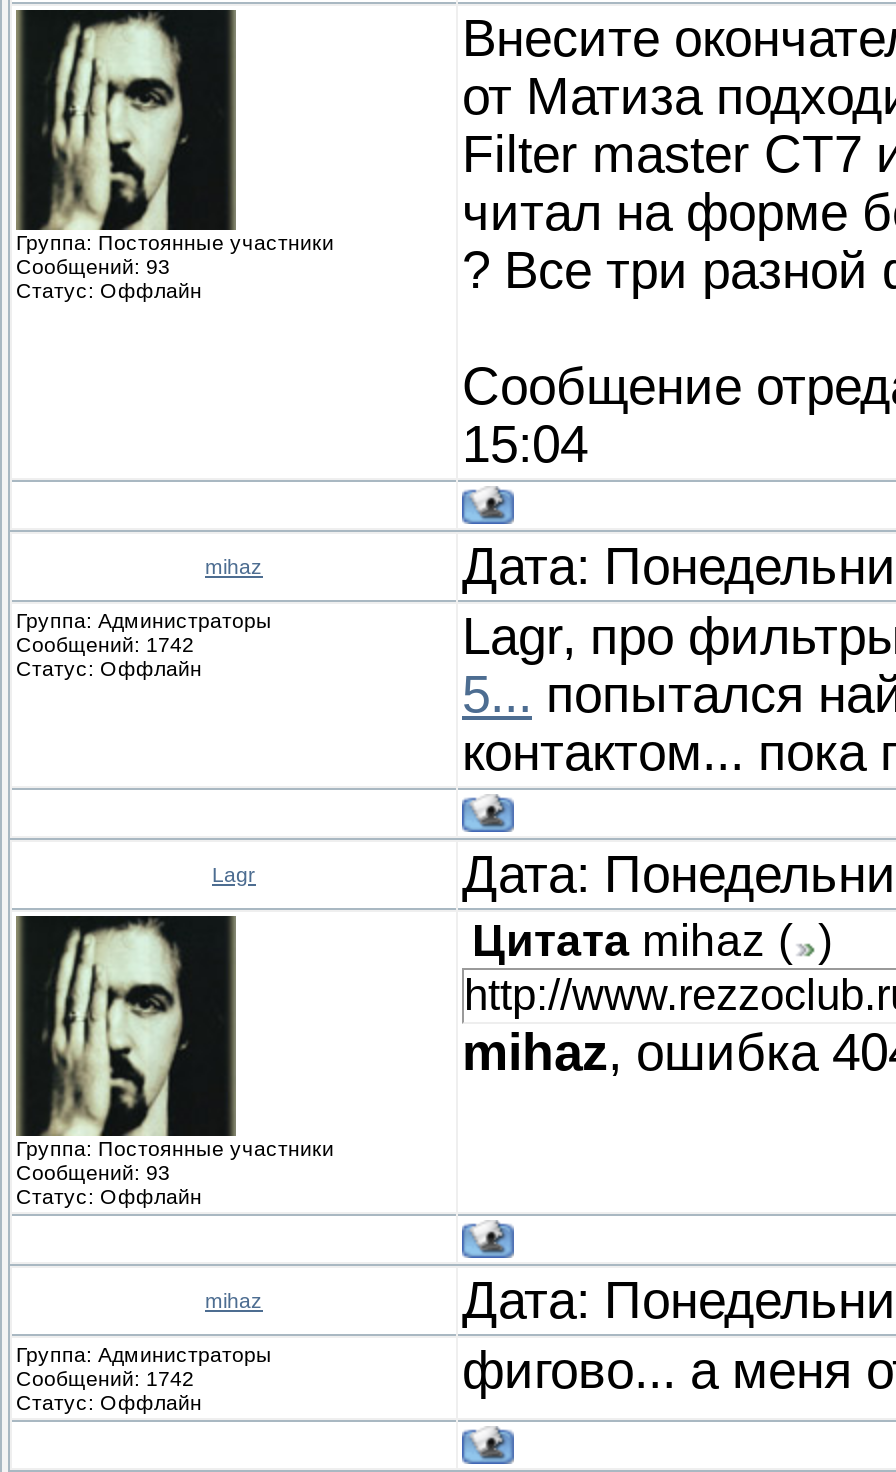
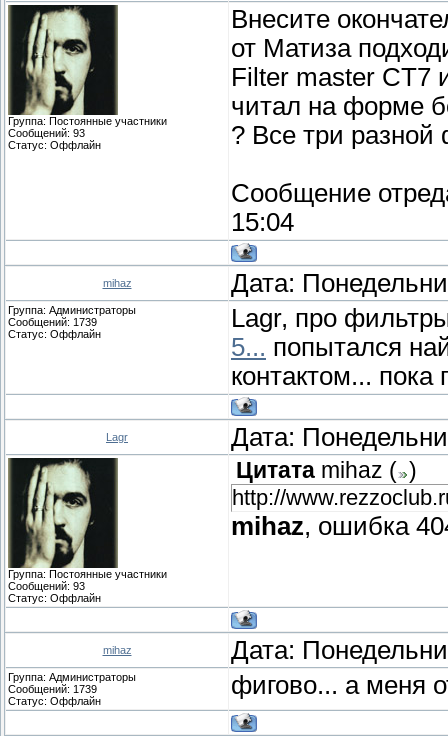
- Сообщений: 1742
+ Сообщений: 1739

- Сообщений: 1742
+ Сообщений: 1739
